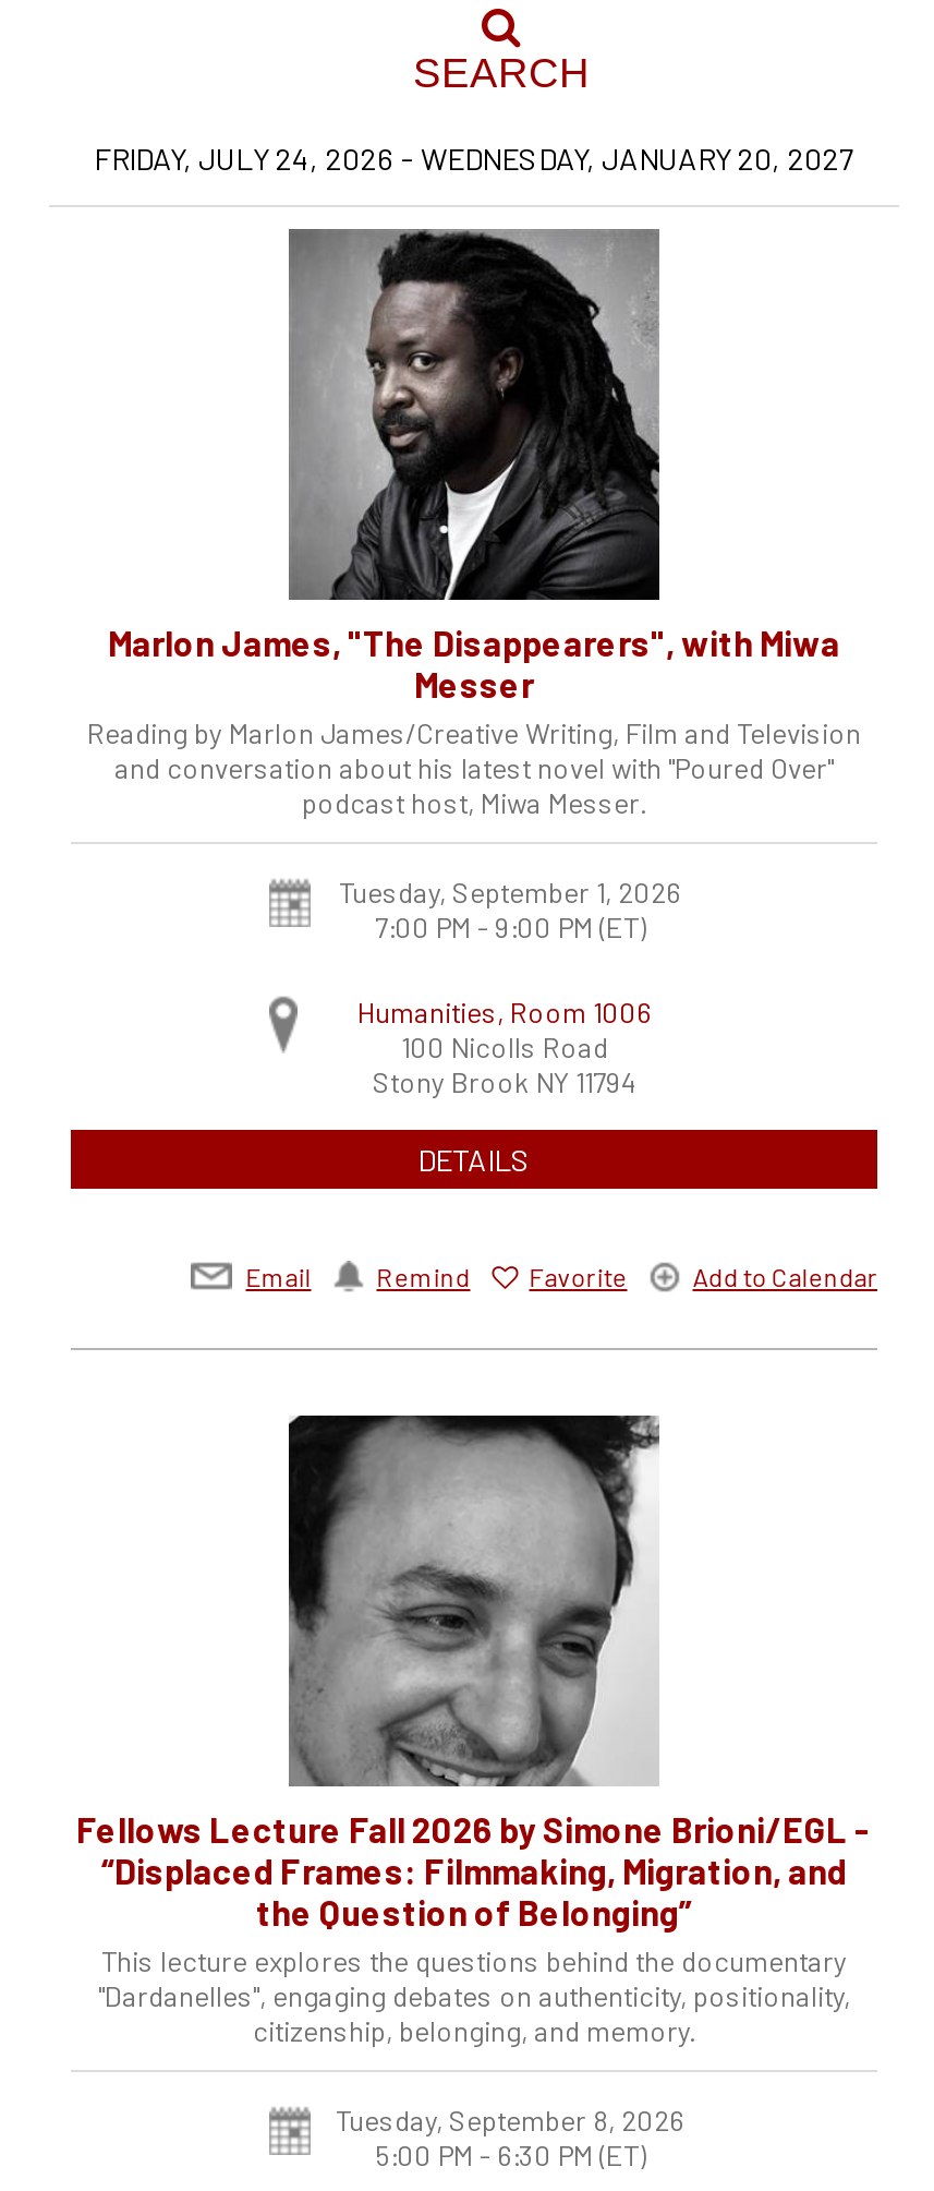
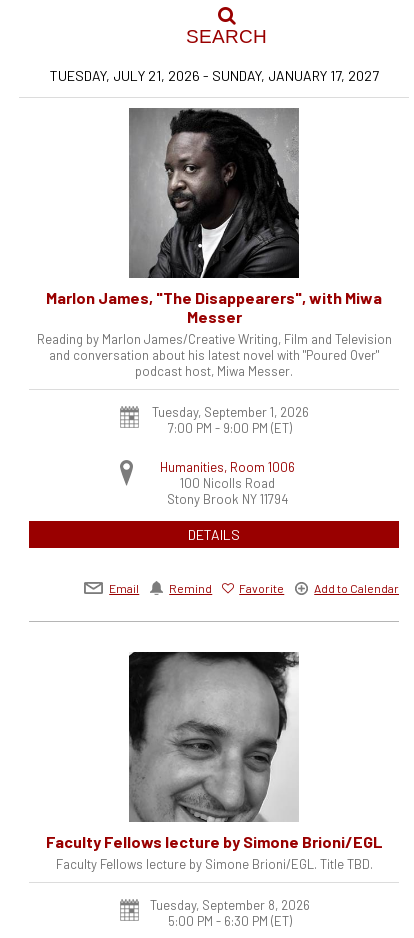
- FRIDAY, JULY 24, 2026 - WEDNESDAY, JANUARY 20, 2027
+ TUESDAY, JULY 21, 2026 - SUNDAY, JANUARY 17, 2027

- Fellows Lecture Fall 2026 by Simone Brioni/EGL -
- “Displaced Frames: Filmmaking, Migration, and
- the Question of Belonging”
- This lecture explores the questions behind the documentary
- "Dardanelles", engaging debates on authenticity, positionality,
- citizenship, belonging, and memory.
+ Faculty Fellows lecture by Simone Brioni/EGL
+ Faculty Fellows lecture by Simone Brioni/EGL. Title TBD.
